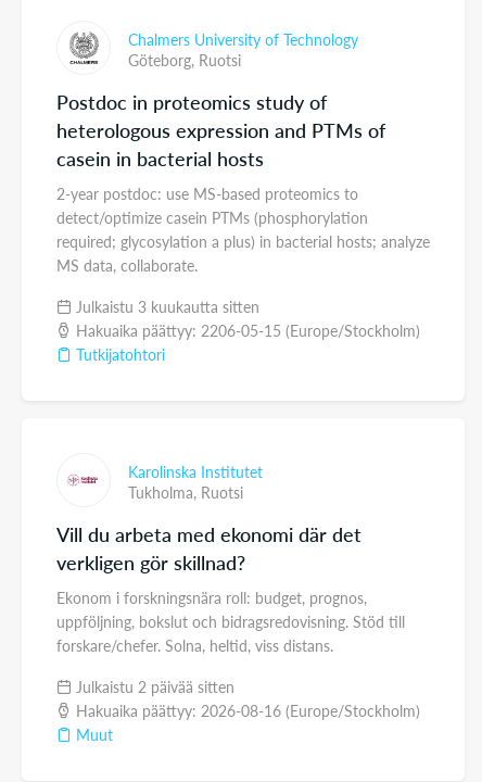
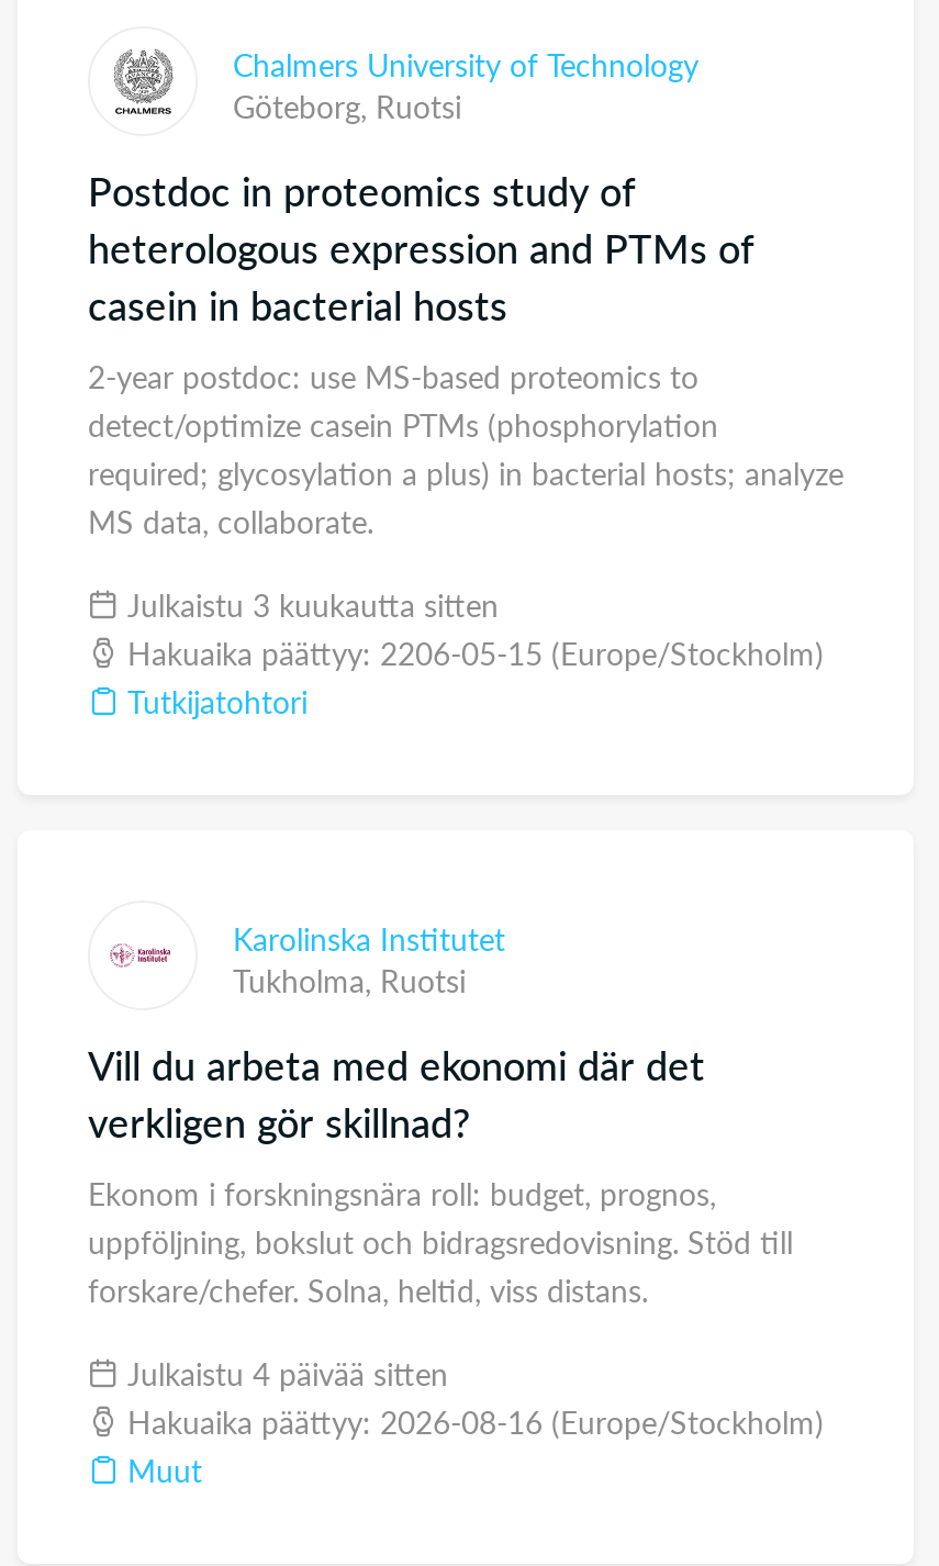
- Julkaistu 2 päivää sitten
+ Julkaistu 4 päivää sitten
